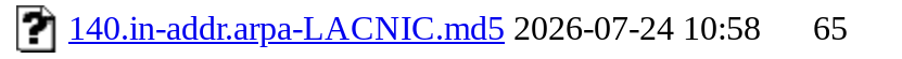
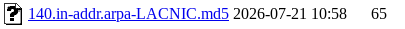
- 140.in-addr.arpa-LACNIC.md5 2026-07-24 10:58
+ 140.in-addr.arpa-LACNIC.md5 2026-07-21 10:58
